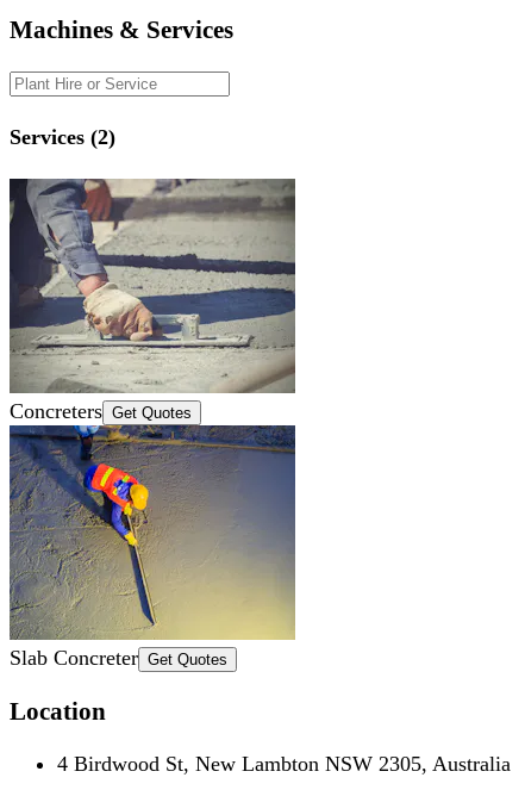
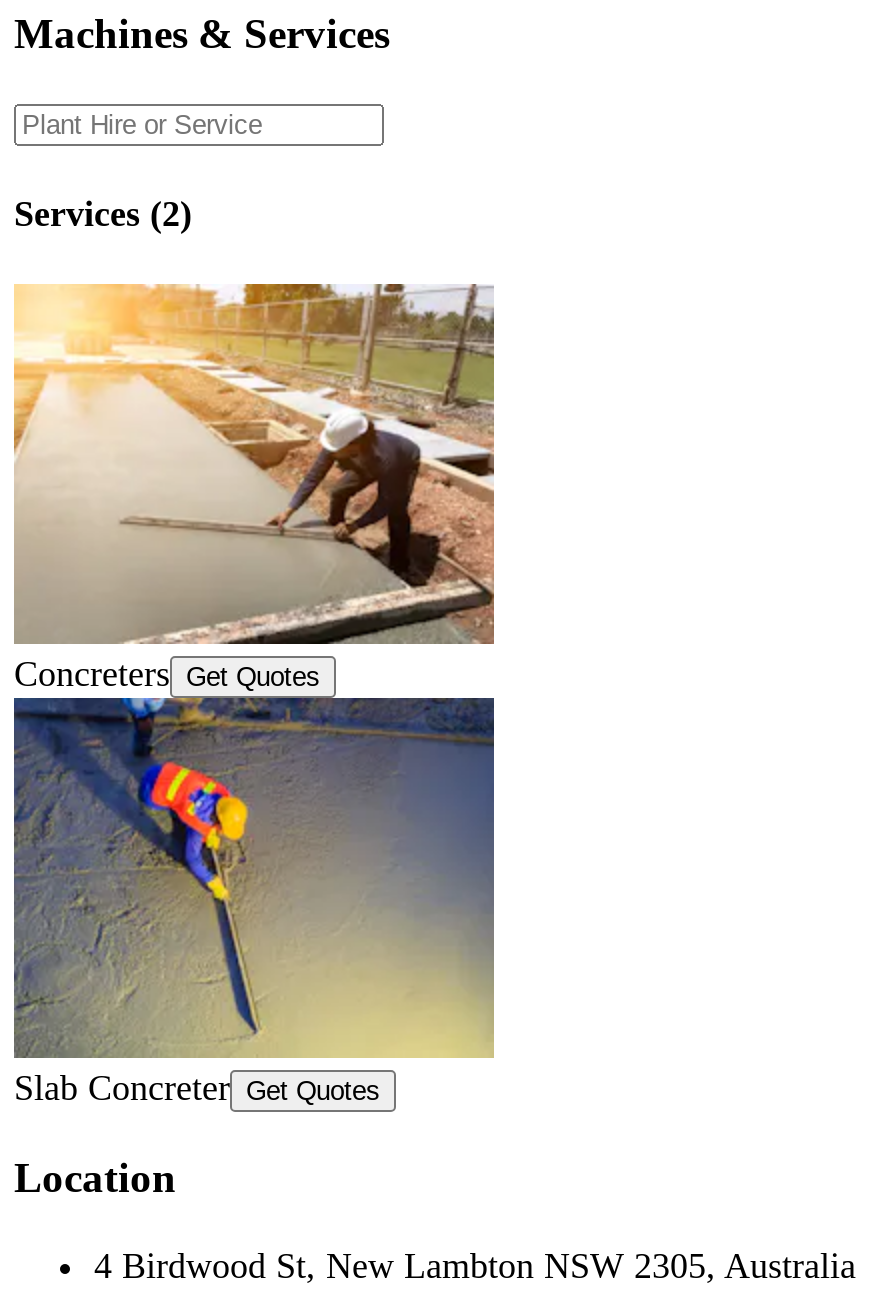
- [image]
+ [image]
